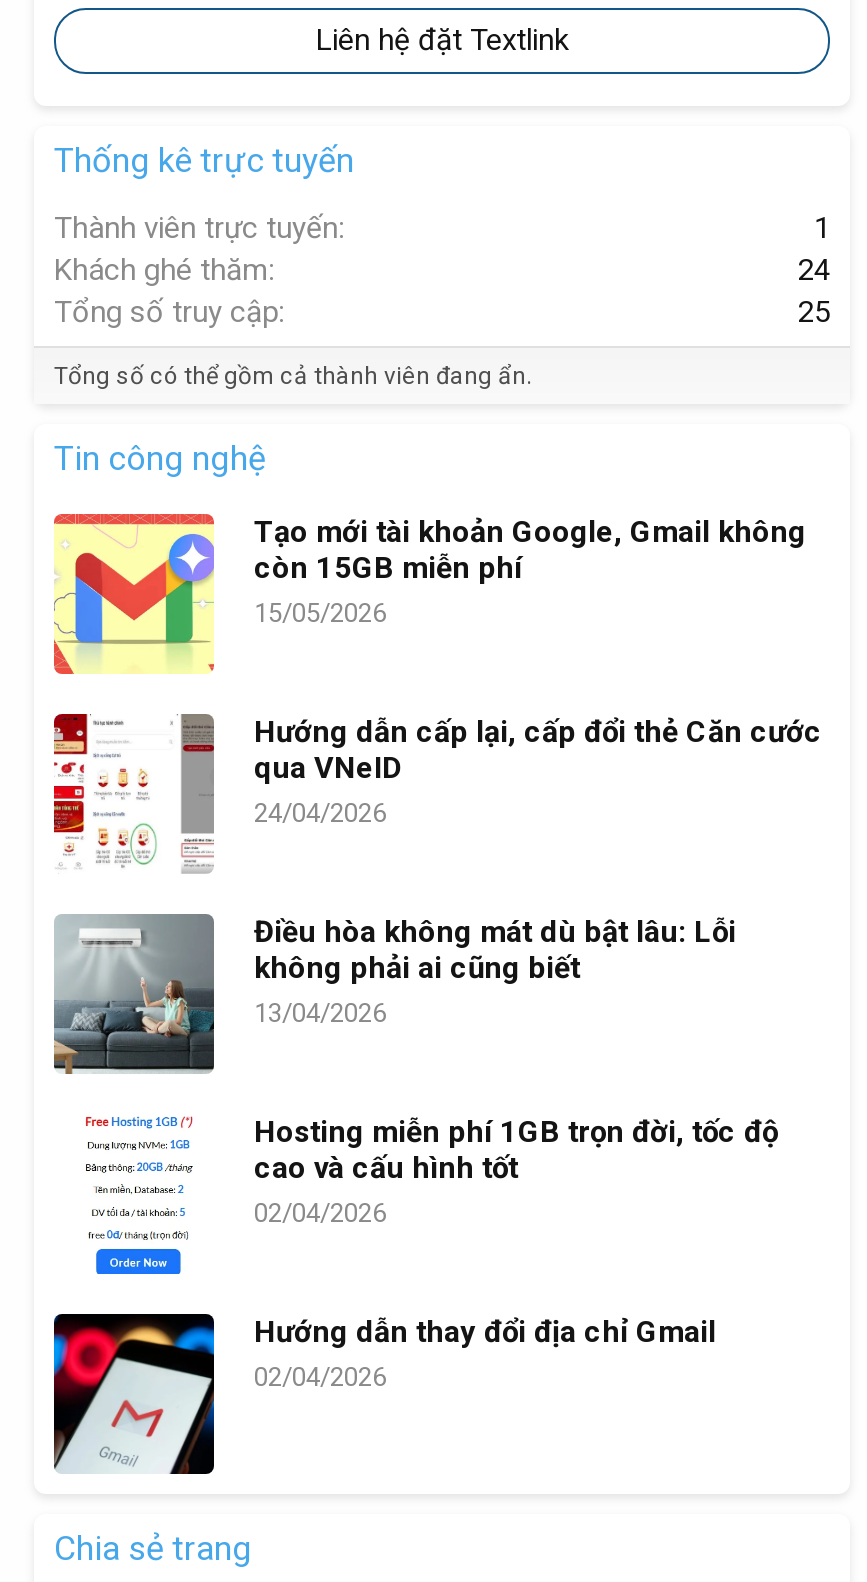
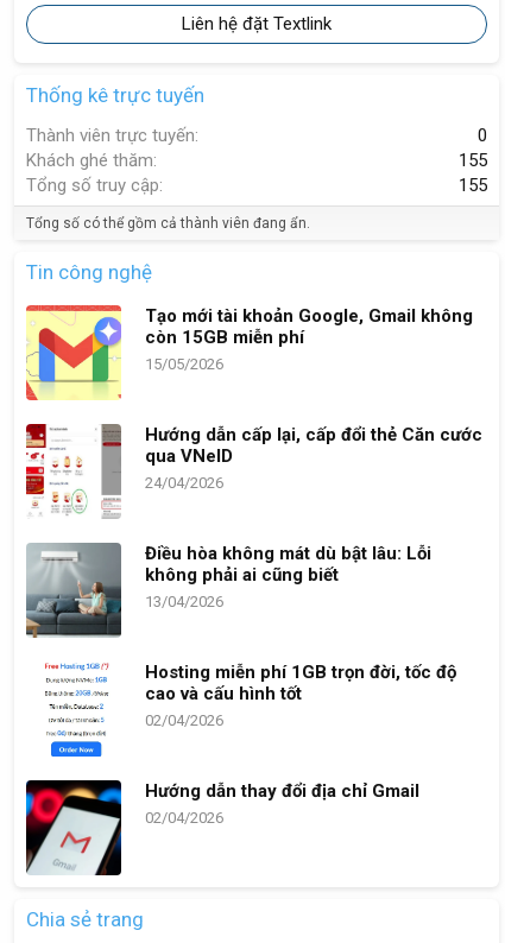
- 1
+ 0

- 24
+ 155

- 25
+ 155
